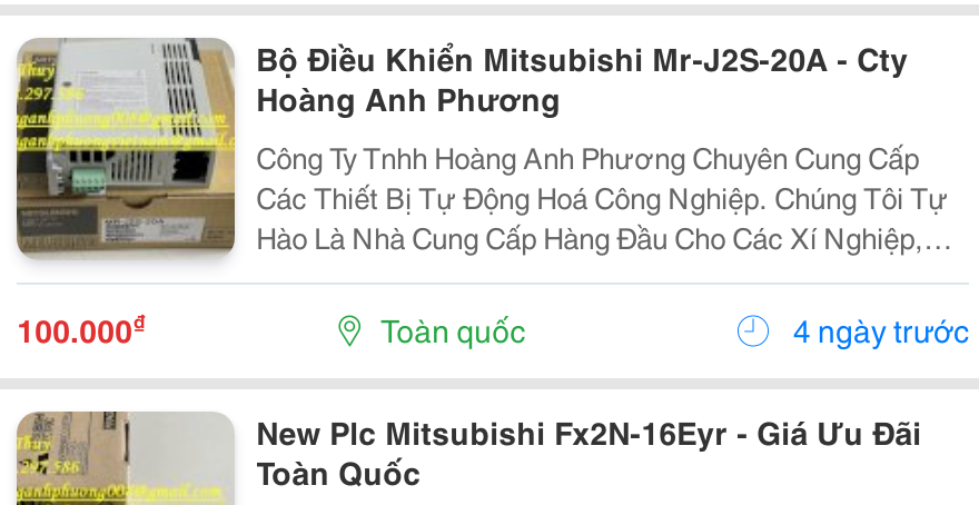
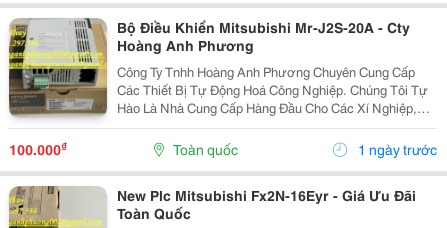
- 4 ngày trước
+ 1 ngày trước
